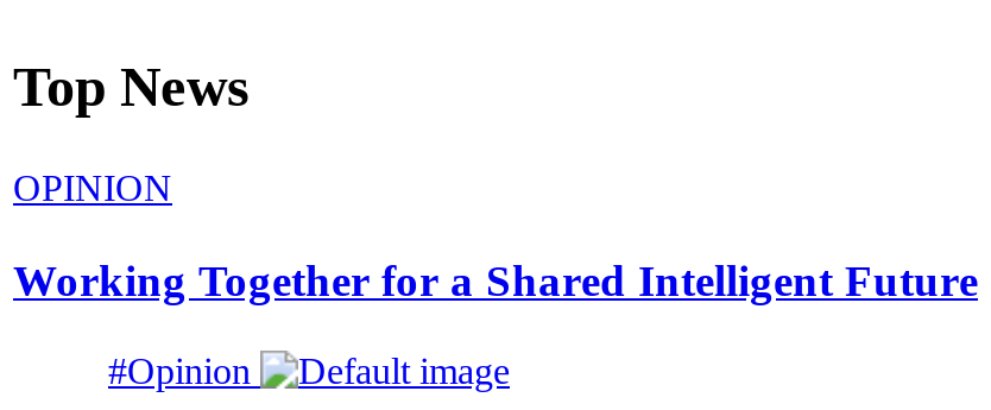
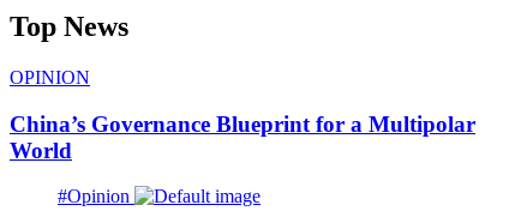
- Working Together for a Shared Intelligent Future
+ China’s Governance Blueprint for a Multipolar
+ World
